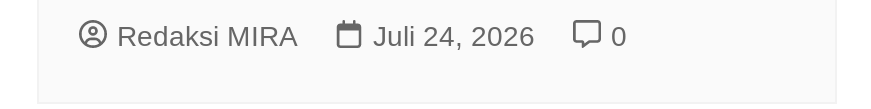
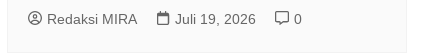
- Juli 24, 2026
+ Juli 19, 2026
